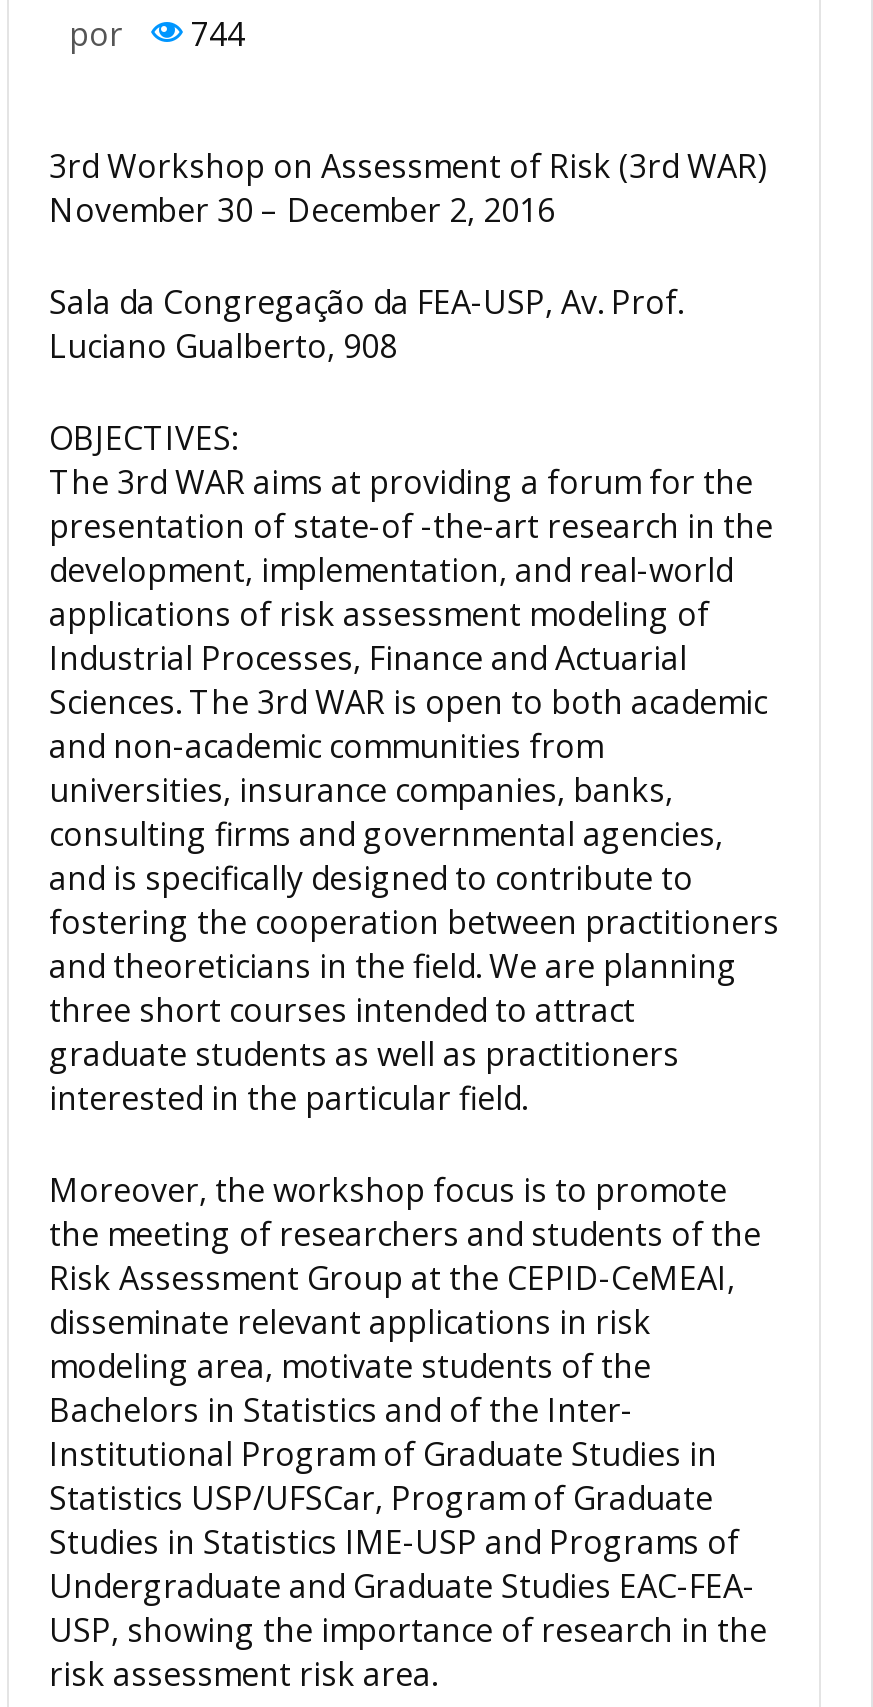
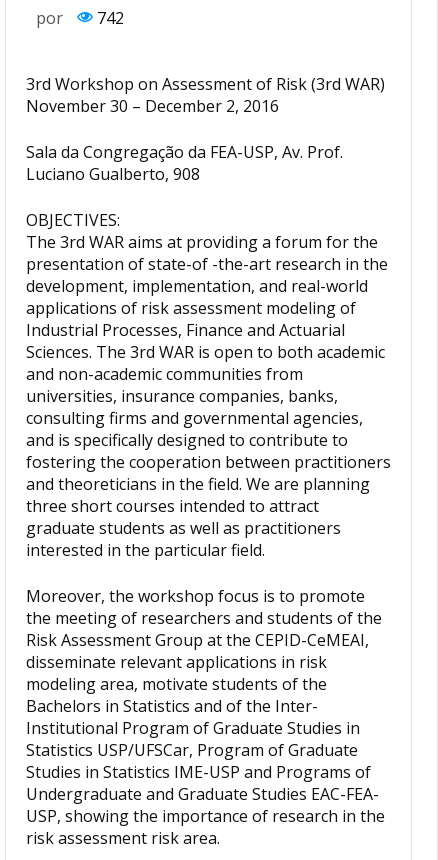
- por 744
+ por 742
